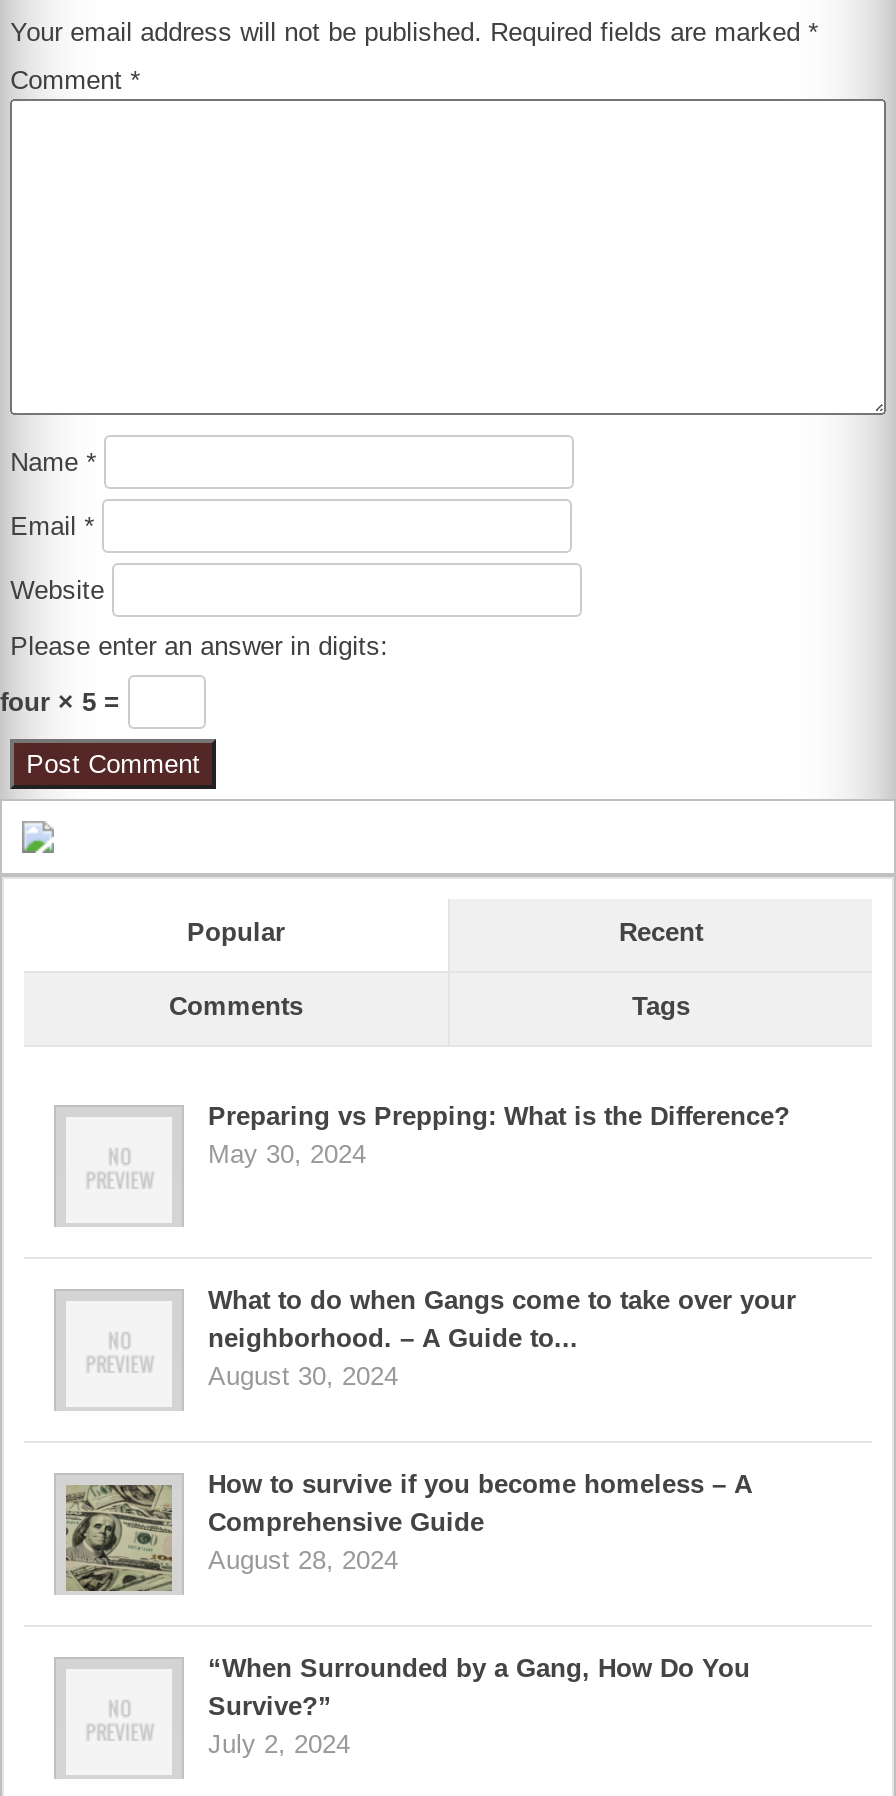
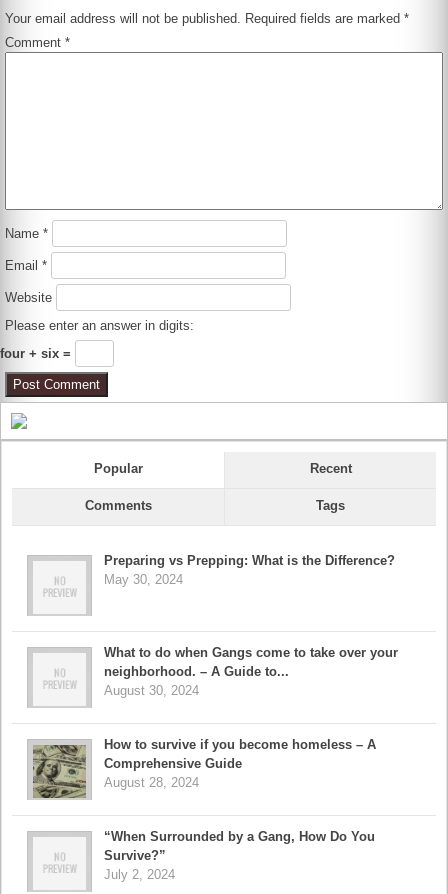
- four × 5 =
+ four + six =
